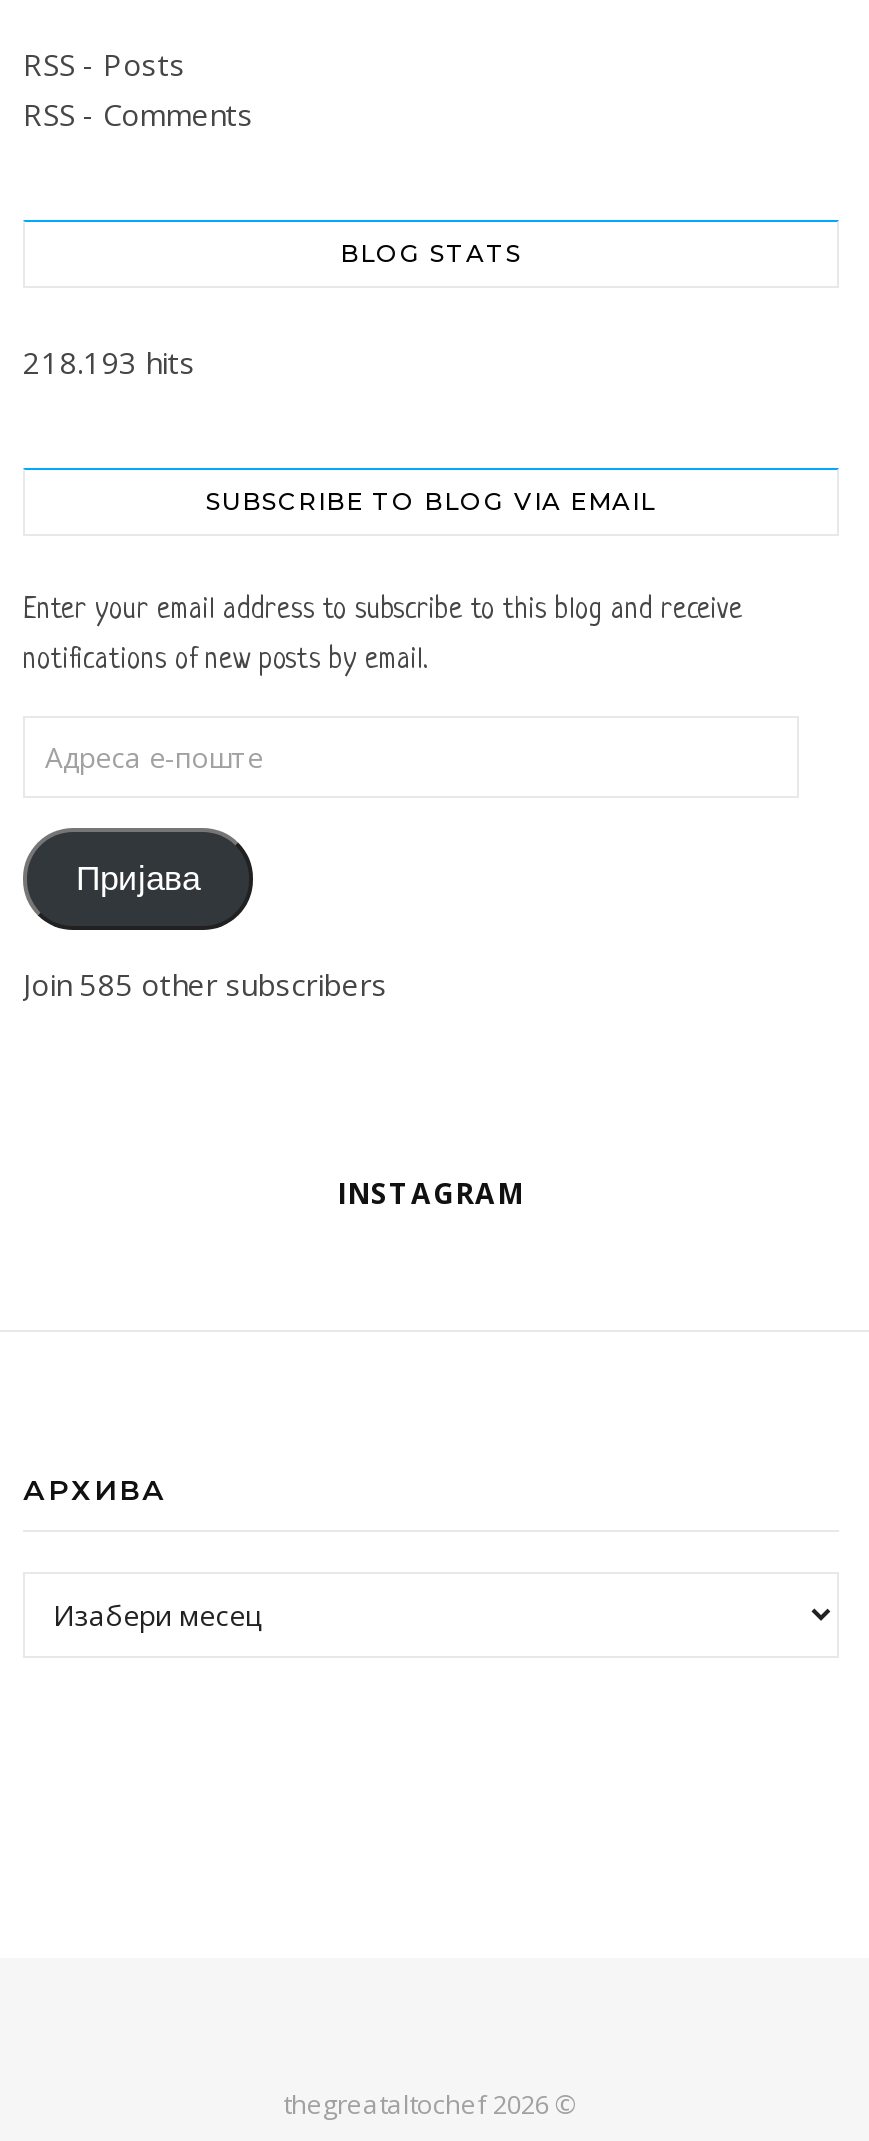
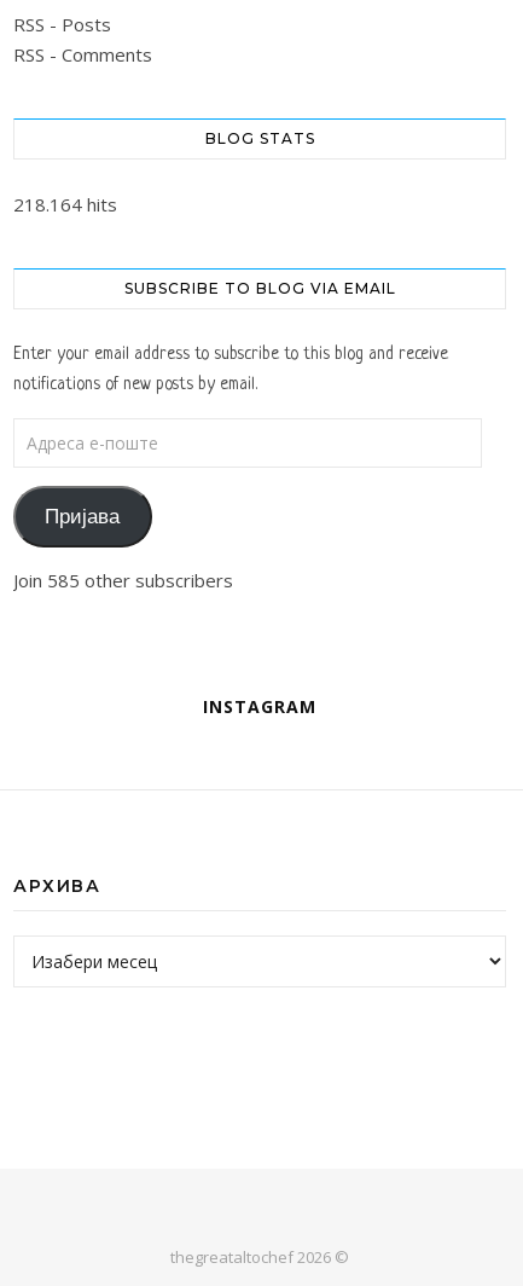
- 218.193 hits
+ 218.164 hits
